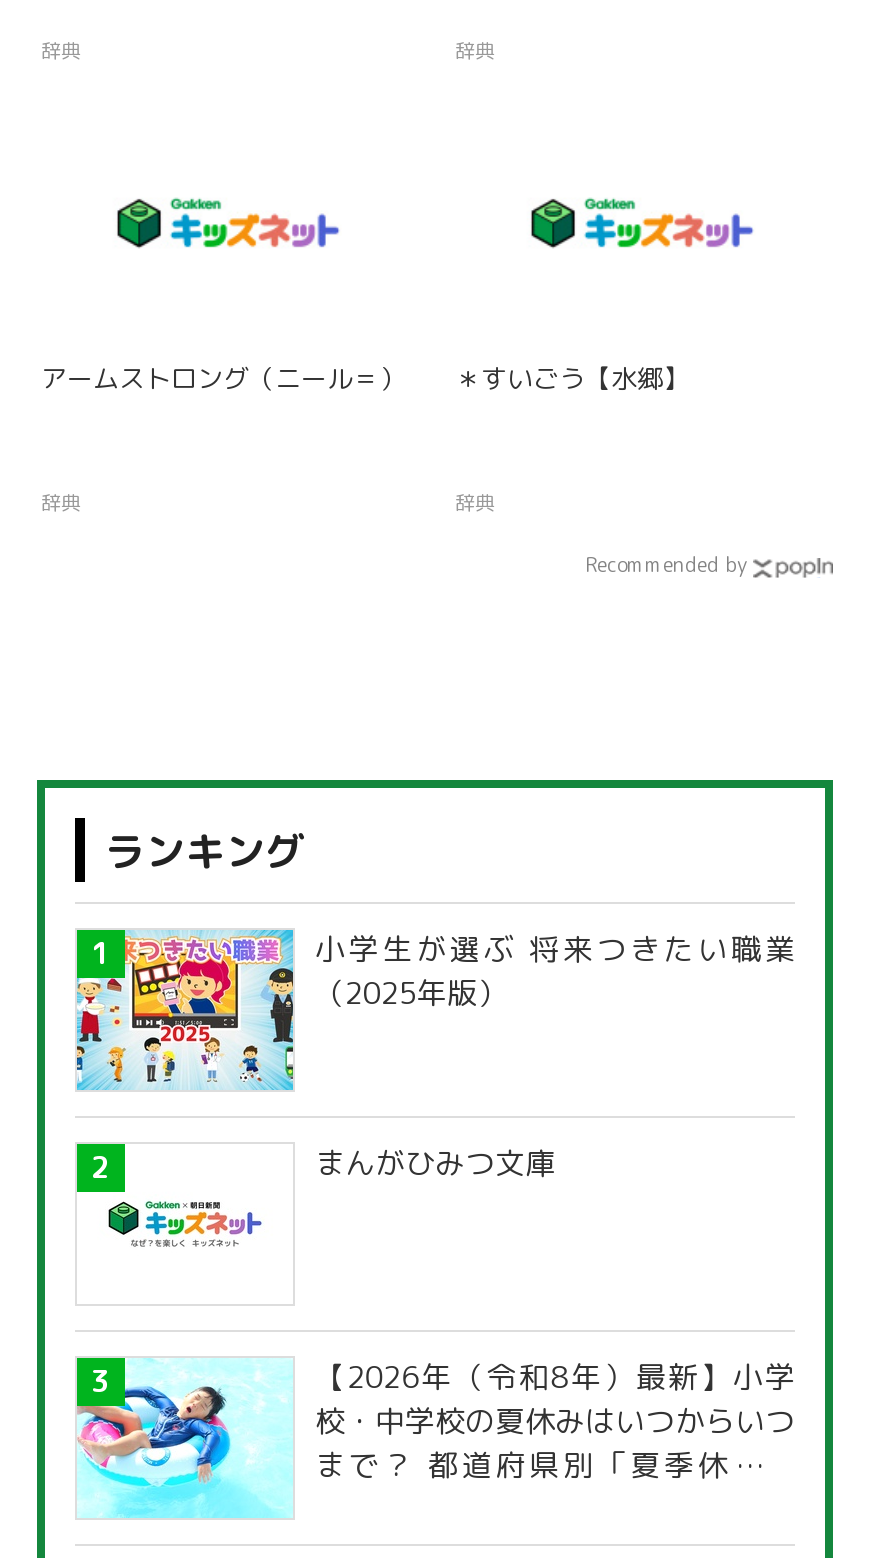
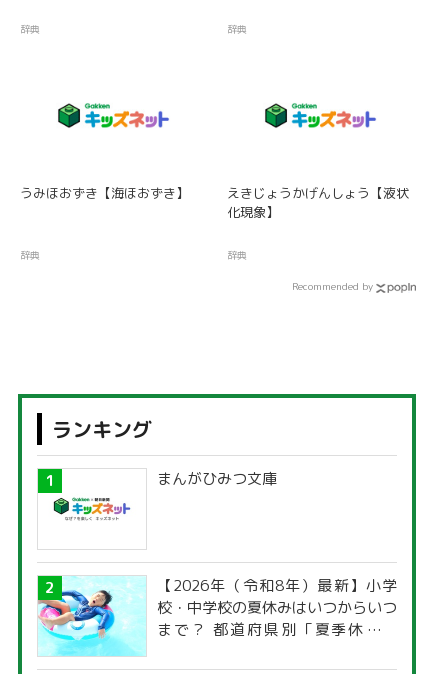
- アームストロング（ニール＝）
+ うみほおずき【海ほおずき】

- ＊すいごう【水郷】
+ えきじょうかげんしょう【液状
+ 化現象】

- [image]
- 小学生が選ぶ 将来つきたい職業
- （2025年版）
